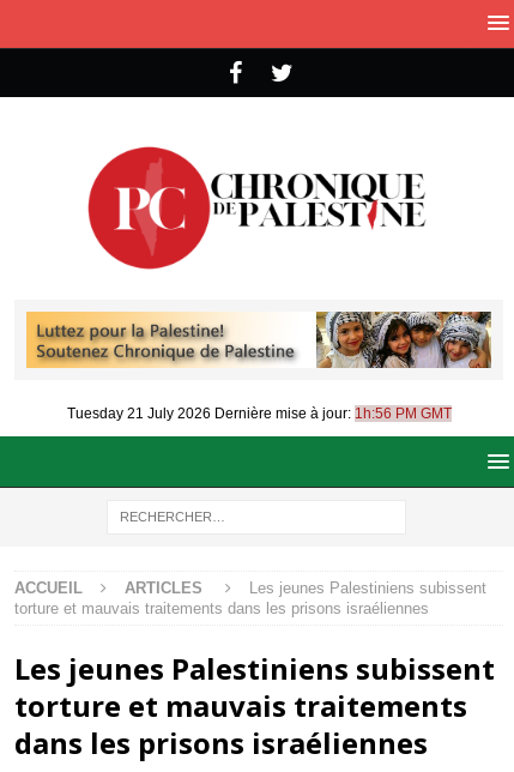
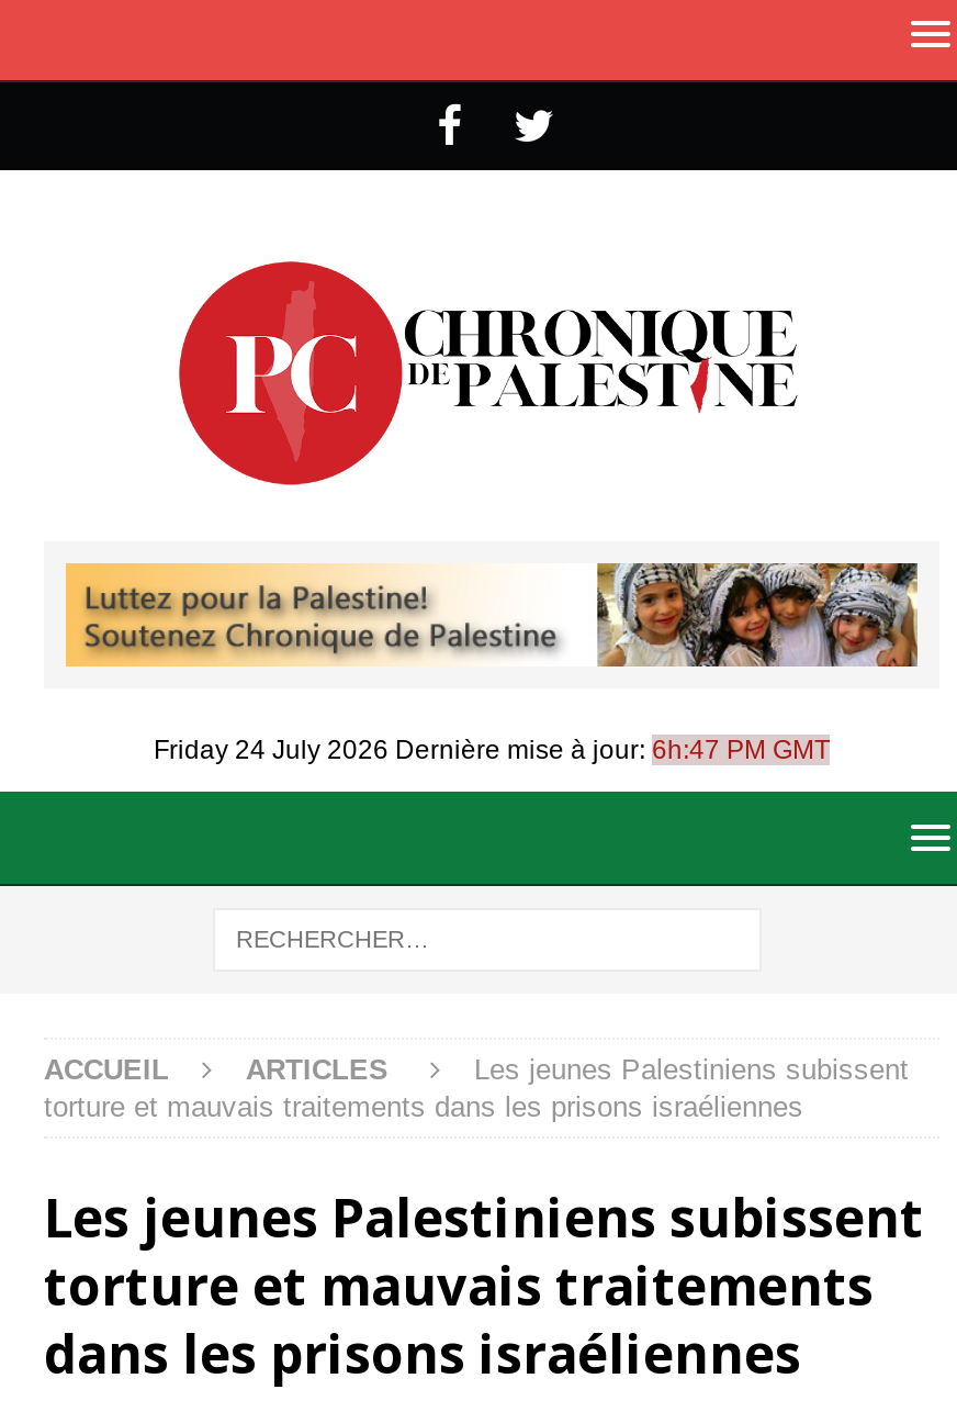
- Tuesday 21 July 2026 Dernière mise à jour: 1h:56 PM GMT
+ Friday 24 July 2026 Dernière mise à jour: 6h:47 PM GMT
